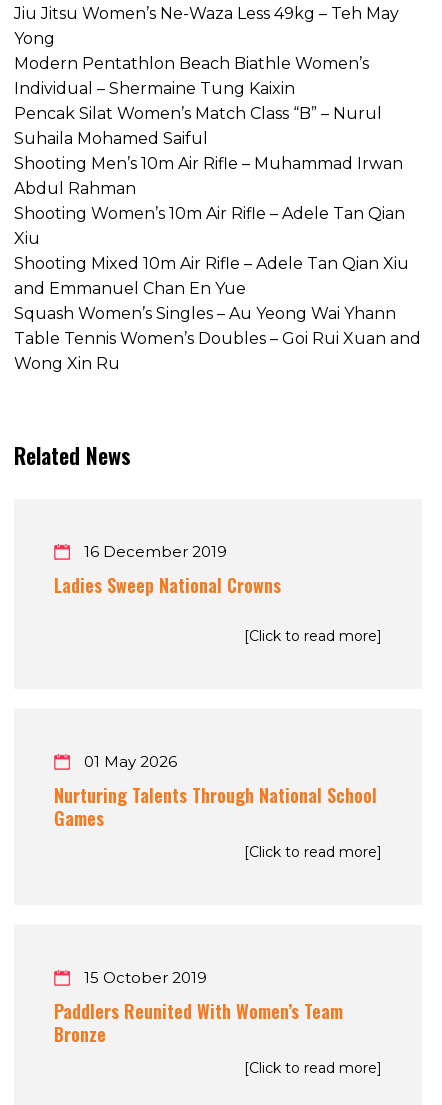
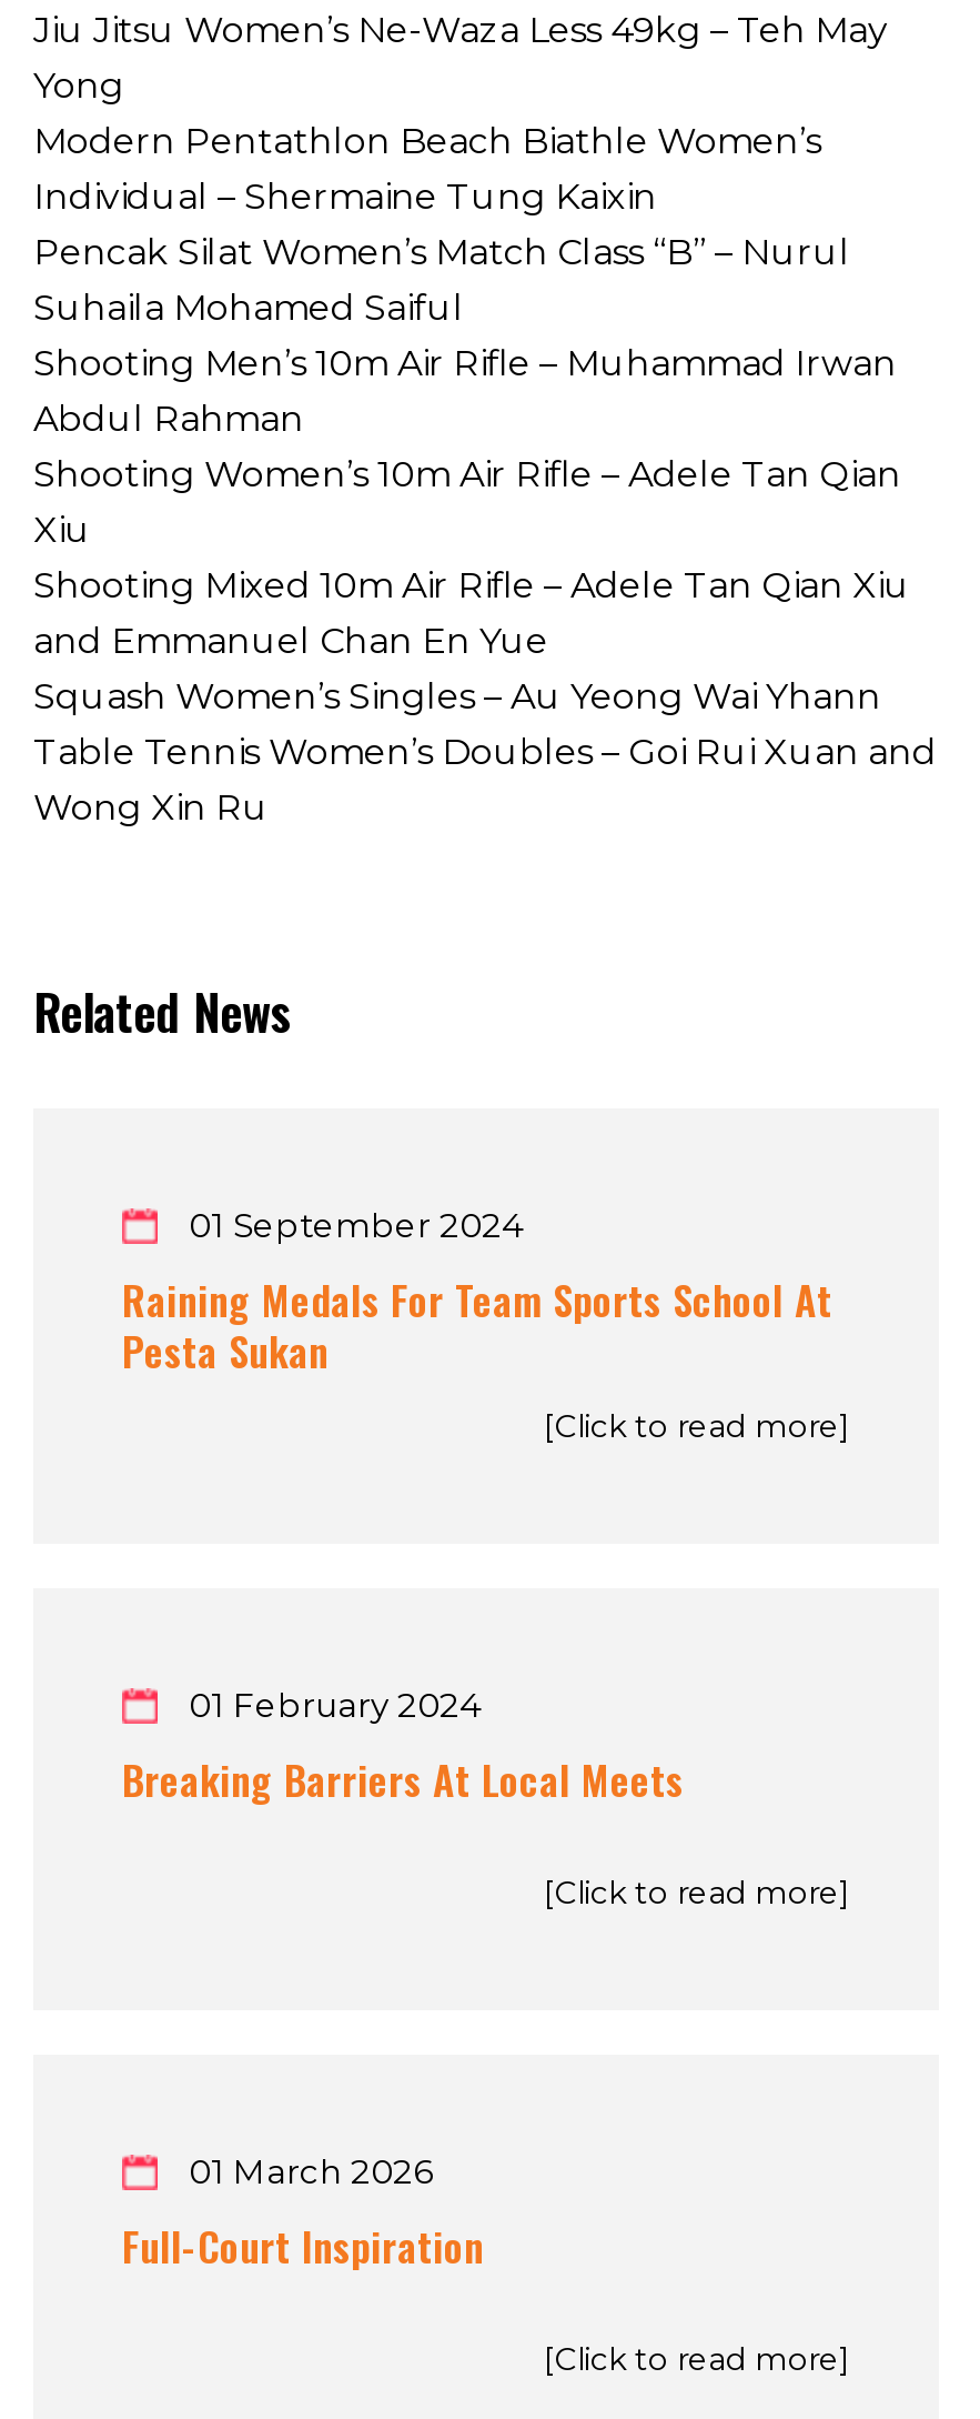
- 16 December 2019
- Ladies Sweep National Crowns
+ 01 September 2024
+ Raining Medals For Team Sports School At
+ Pesta Sukan

- 01 May 2026
- Nurturing Talents Through National School
- Games
+ 01 February 2024
+ Breaking Barriers At Local Meets

- 15 October 2019
- Paddlers Reunited With Women’s Team
- Bronze
+ 01 March 2026
+ Full-Court Inspiration
